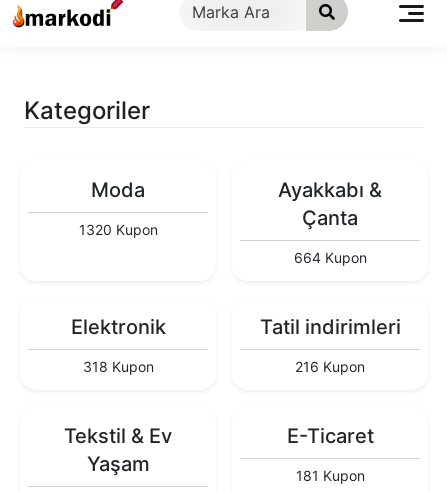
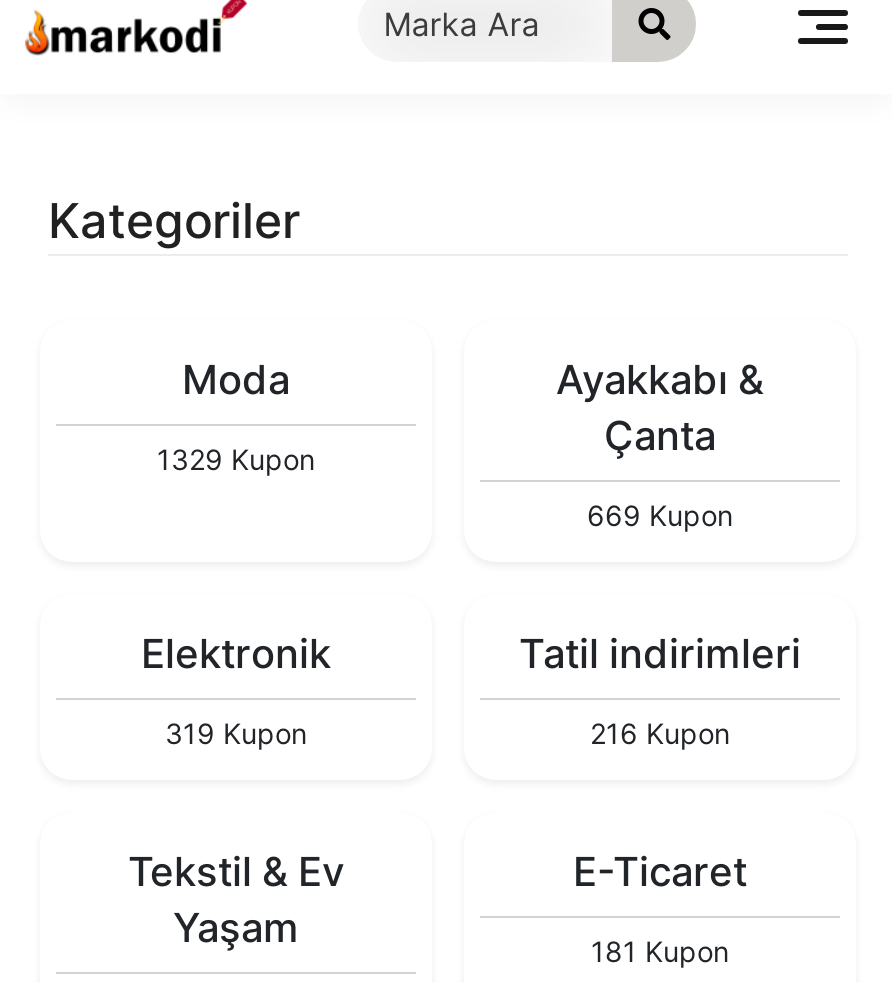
- 1320 Kupon
+ 1329 Kupon

- 664 Kupon
+ 669 Kupon

- 318 Kupon
+ 319 Kupon
